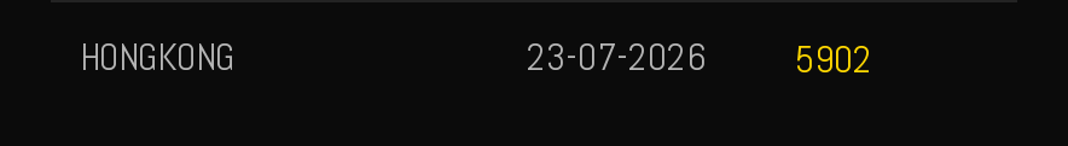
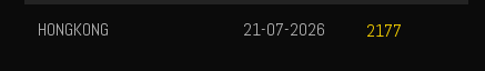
- 23-07-2026
+ 21-07-2026

- 5902
+ 2177
